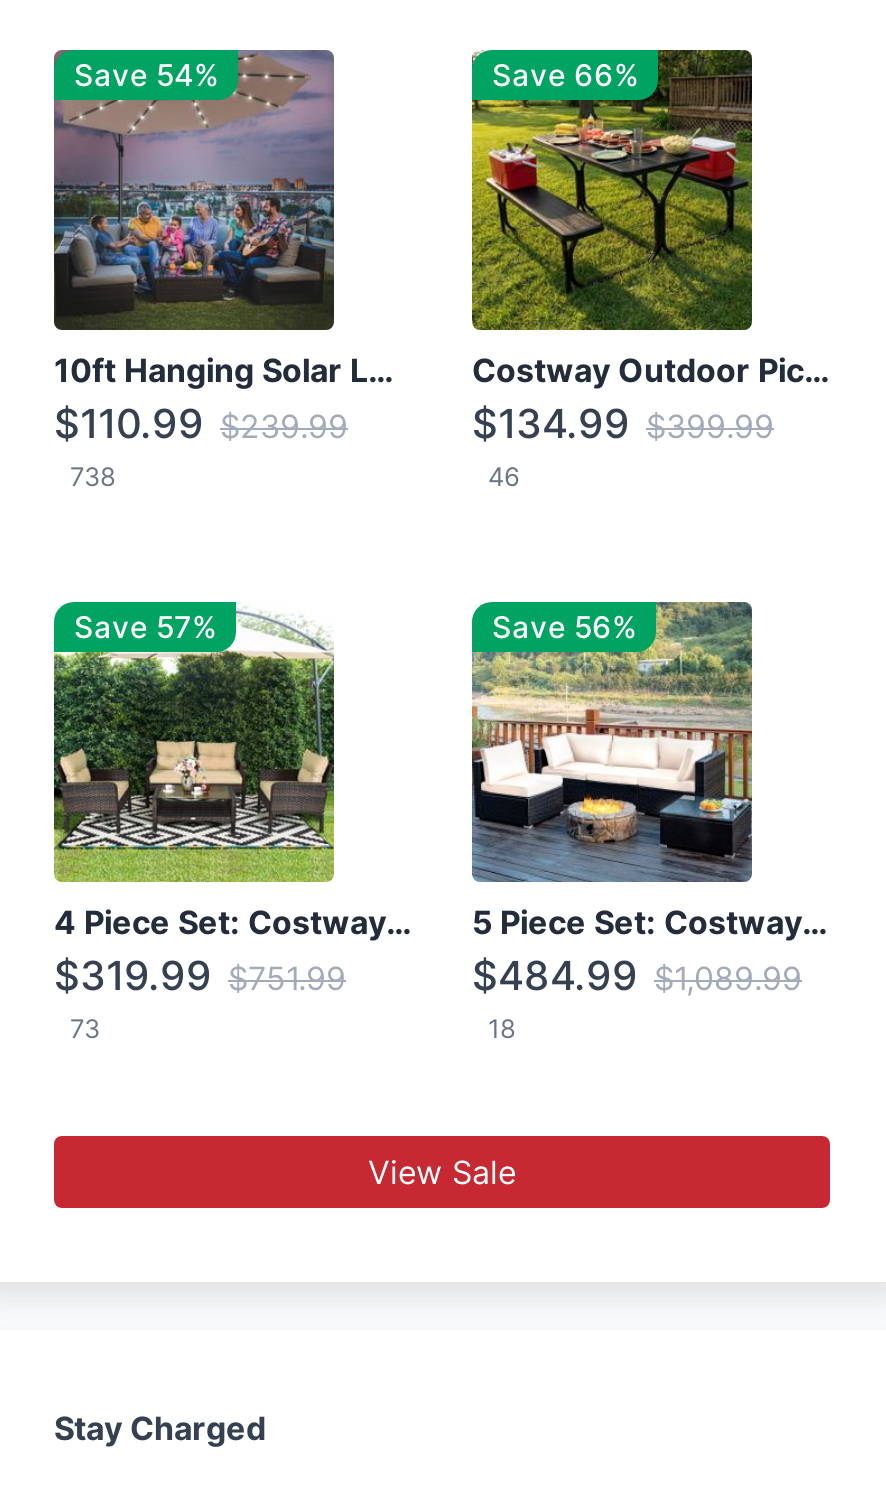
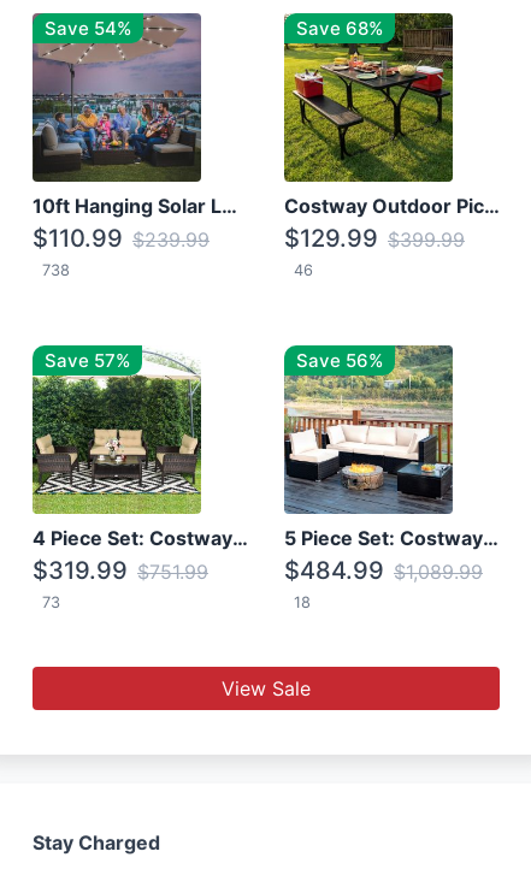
- Save 66%
+ Save 68%

- $134.99 $399.99
+ $129.99 $399.99
